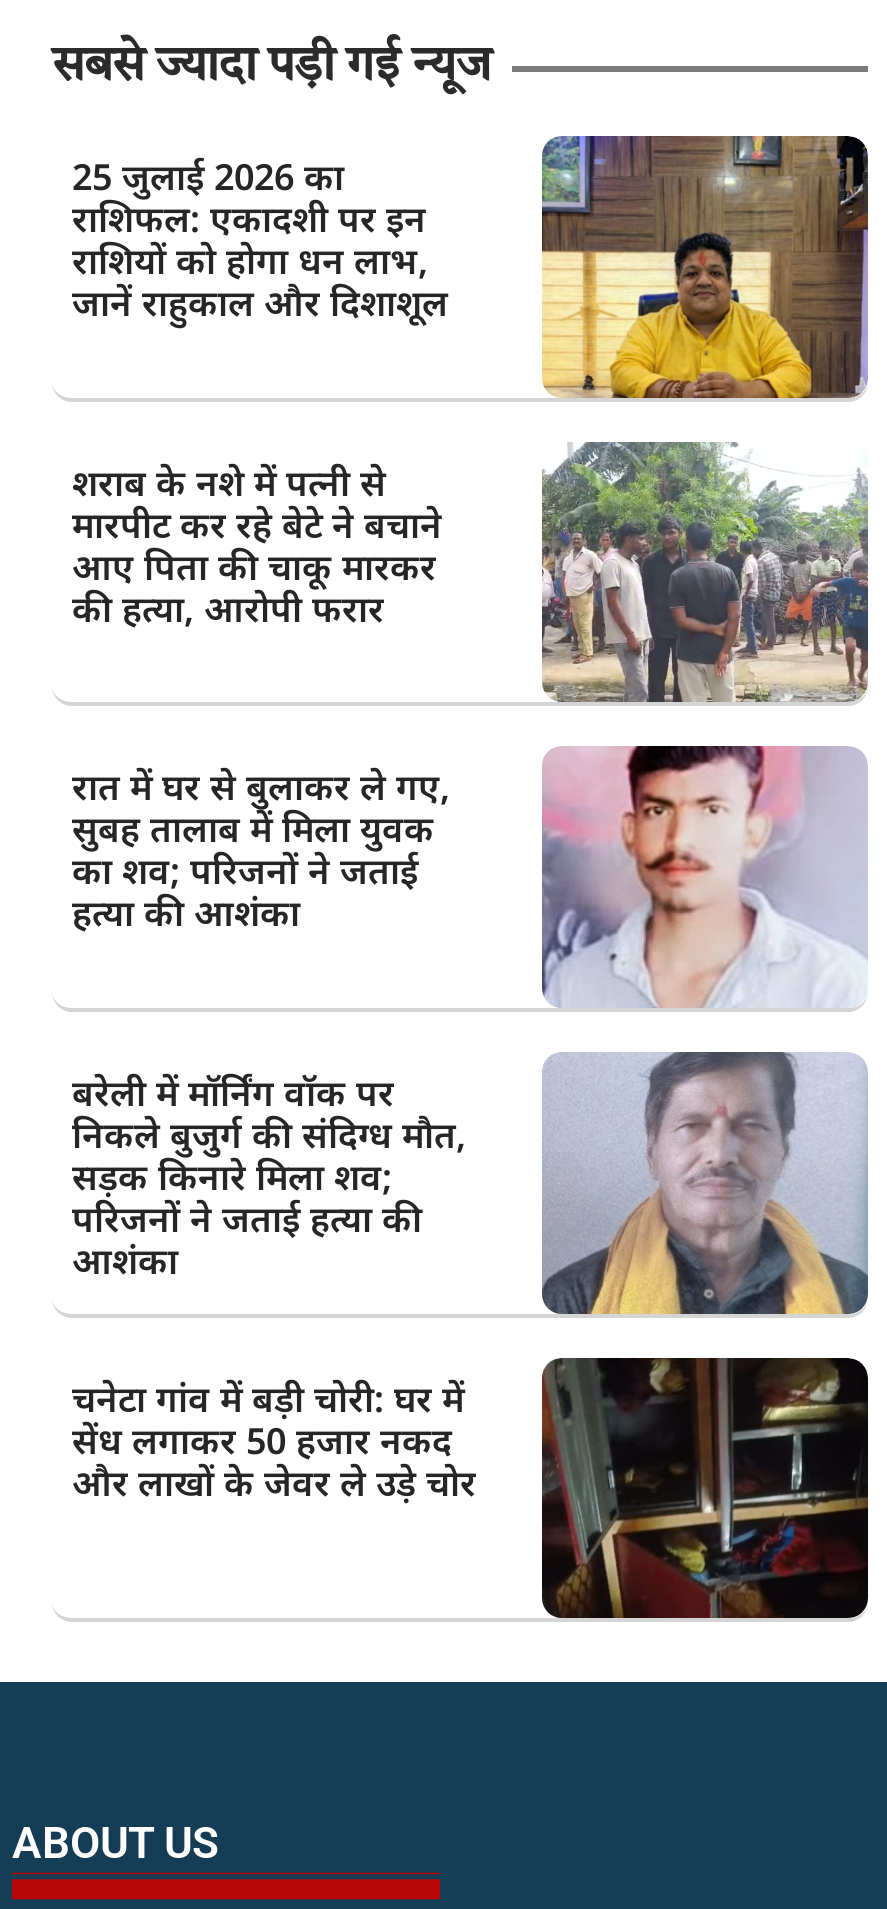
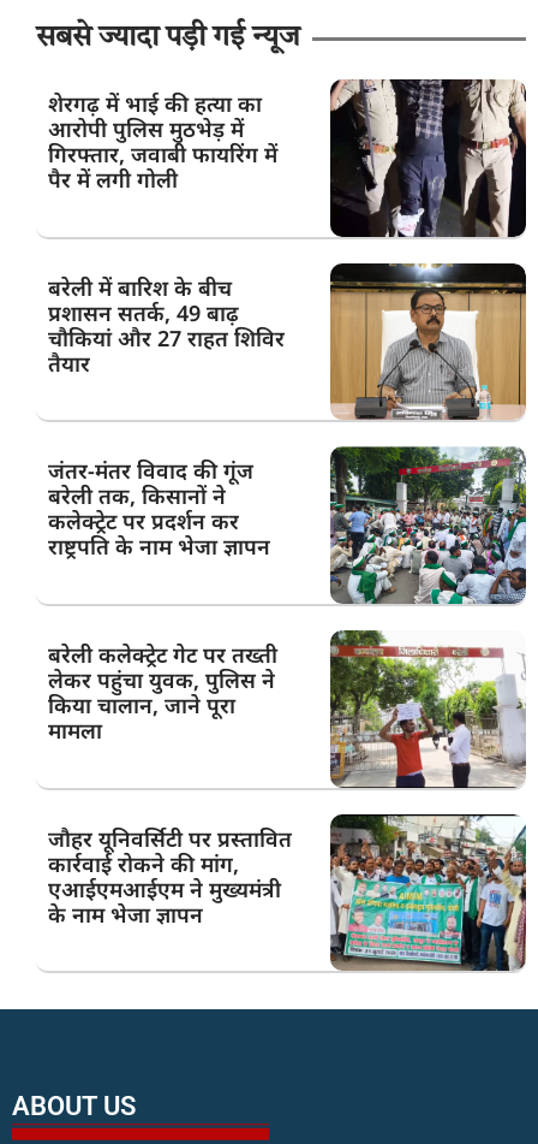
- [image]
+ [image]

- 25 जुलाई 2026 का
- राशिफल: एकादशी पर इन
- राशियों को होगा धन लाभ,
- जानें राहुकाल और दिशाशूल
+ शेरगढ़ में भाई की हत्या का
+ आरोपी पुलिस मुठभेड़ में
+ गिरफ्तार, जवाबी फायरिंग में
+ पैर में लगी गोली

- [image]
+ [image]

- शराब के नशे में पत्नी से
- मारपीट कर रहे बेटे ने बचाने
- आए पिता की चाकू मारकर
- की हत्या, आरोपी फरार
+ बरेली में बारिश के बीच
+ प्रशासन सतर्क, 49 बाढ़
+ चौकियां और 27 राहत शिविर
+ तैयार

- [image]
+ [image]

- रात में घर से बुलाकर ले गए,
- सुबह तालाब में मिला युवक
- का शव; परिजनों ने जताई
- हत्या की आशंका
+ जंतर-मंतर विवाद की गूंज
+ बरेली तक, किसानों ने
+ कलेक्ट्रेट पर प्रदर्शन कर
+ राष्ट्रपति के नाम भेजा ज्ञापन

- [image]
+ [image]

- बरेली में मॉर्निंग वॉक पर
- निकले बुजुर्ग की संदिग्ध मौत,
- सड़क किनारे मिला शव;
- परिजनों ने जताई हत्या की
- आशंका
+ बरेली कलेक्ट्रेट गेट पर तख्ती
+ लेकर पहुंचा युवक, पुलिस ने
+ किया चालान, जाने पूरा
+ मामला

- [image]
- चनेटा गांव में बड़ी चोरी: घर में
- सेंध लगाकर 50 हजार नकद
- और लाखों के जेवर ले उड़े चोर
+ [image]
+ जौहर यूनिवर्सिटी पर प्रस्तावित
+ कार्रवाई रोकने की मांग,
+ एआईएमआईएम ने मुख्यमंत्री
+ के नाम भेजा ज्ञापन
